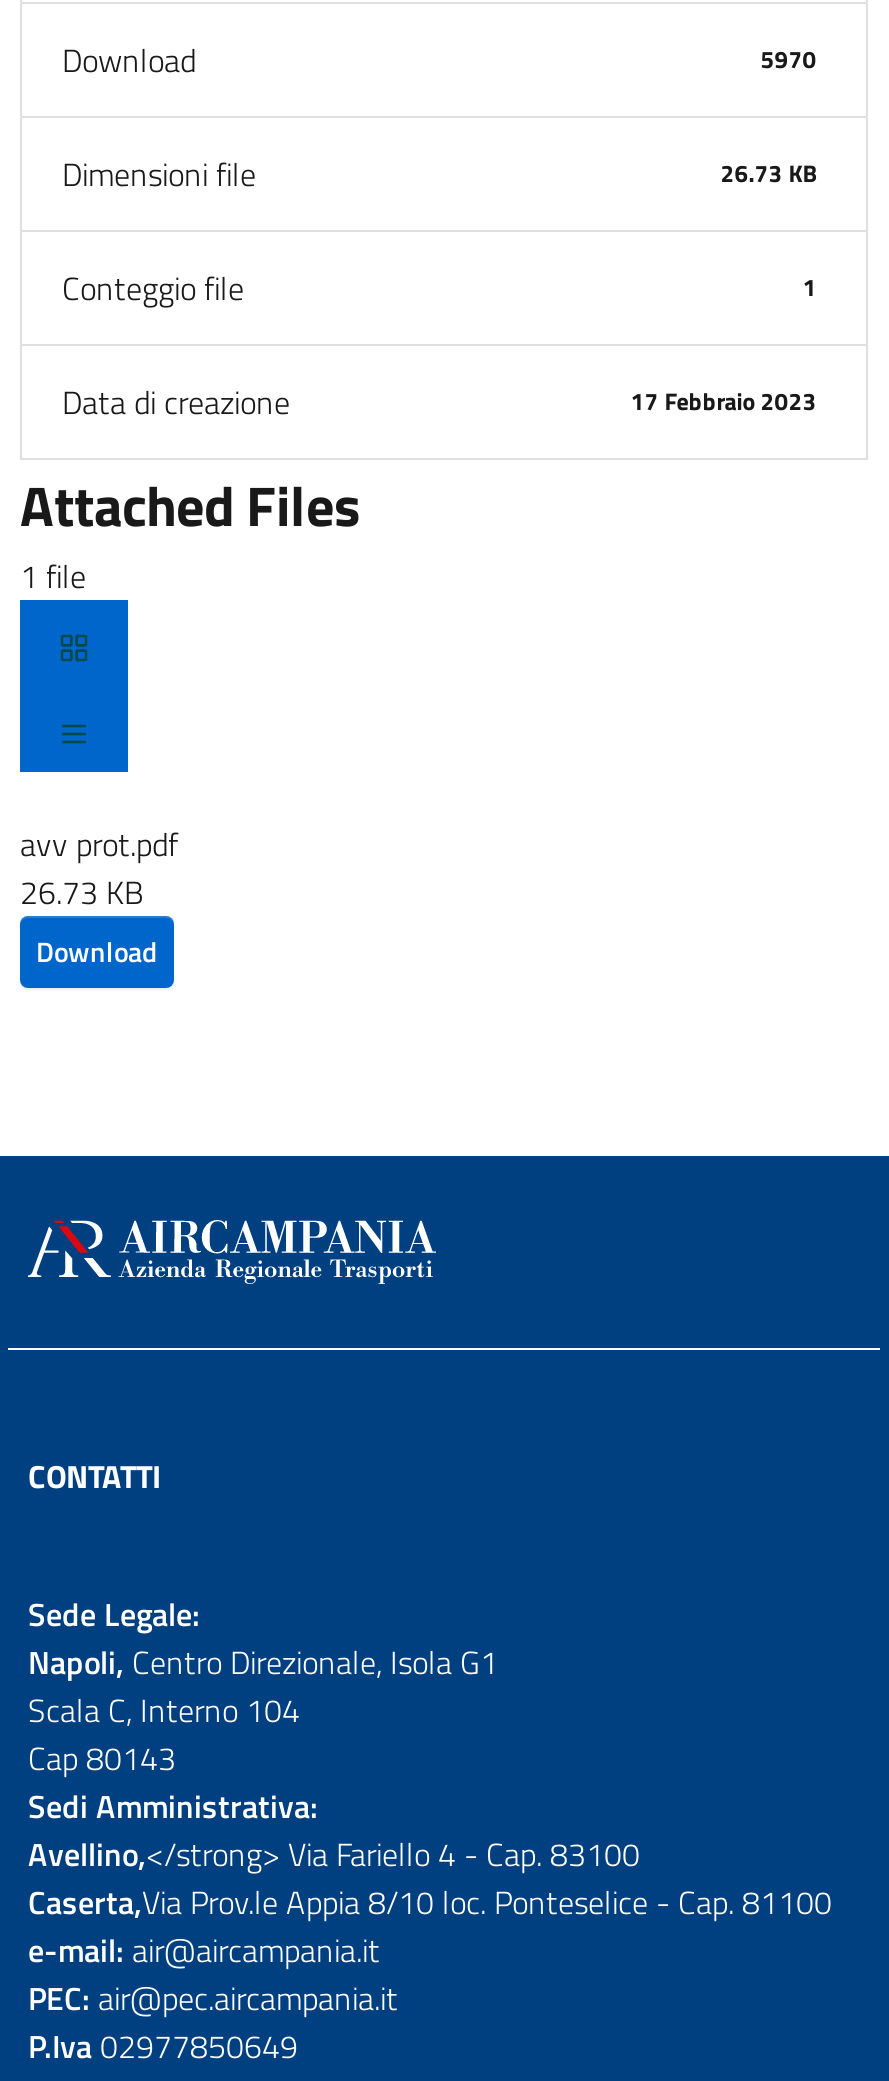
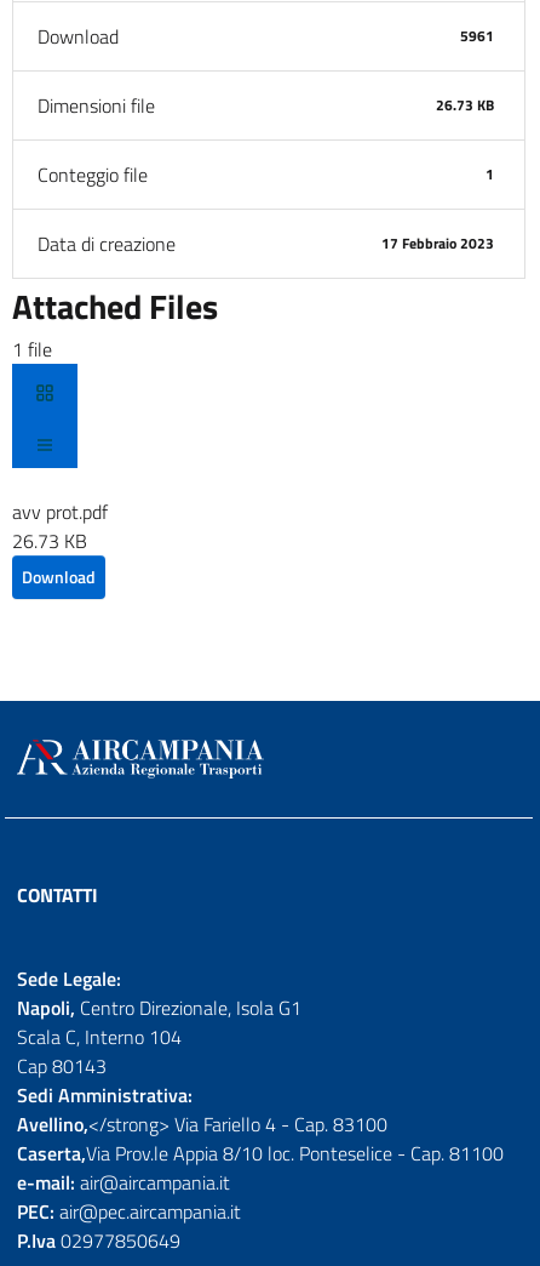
- 5970
+ 5961
